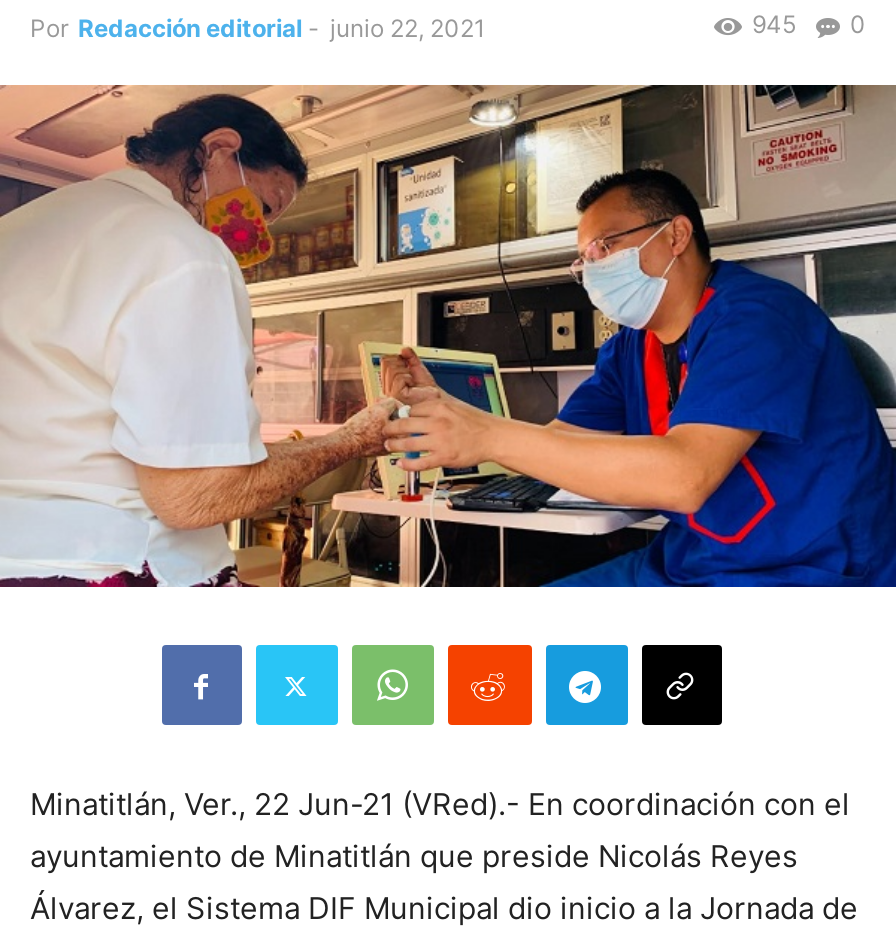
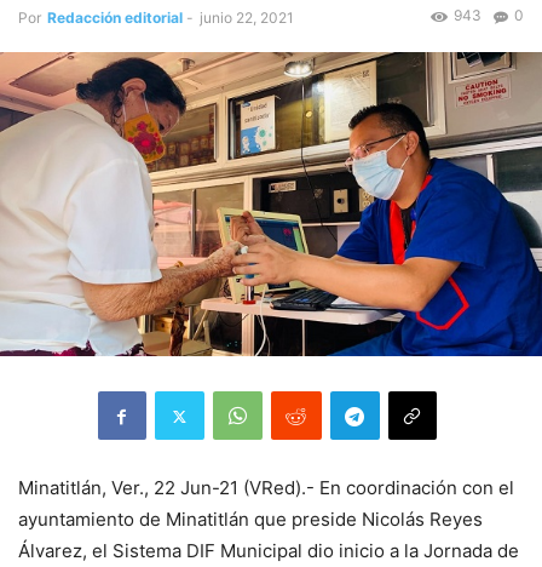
- 945 0
+ 943 0
